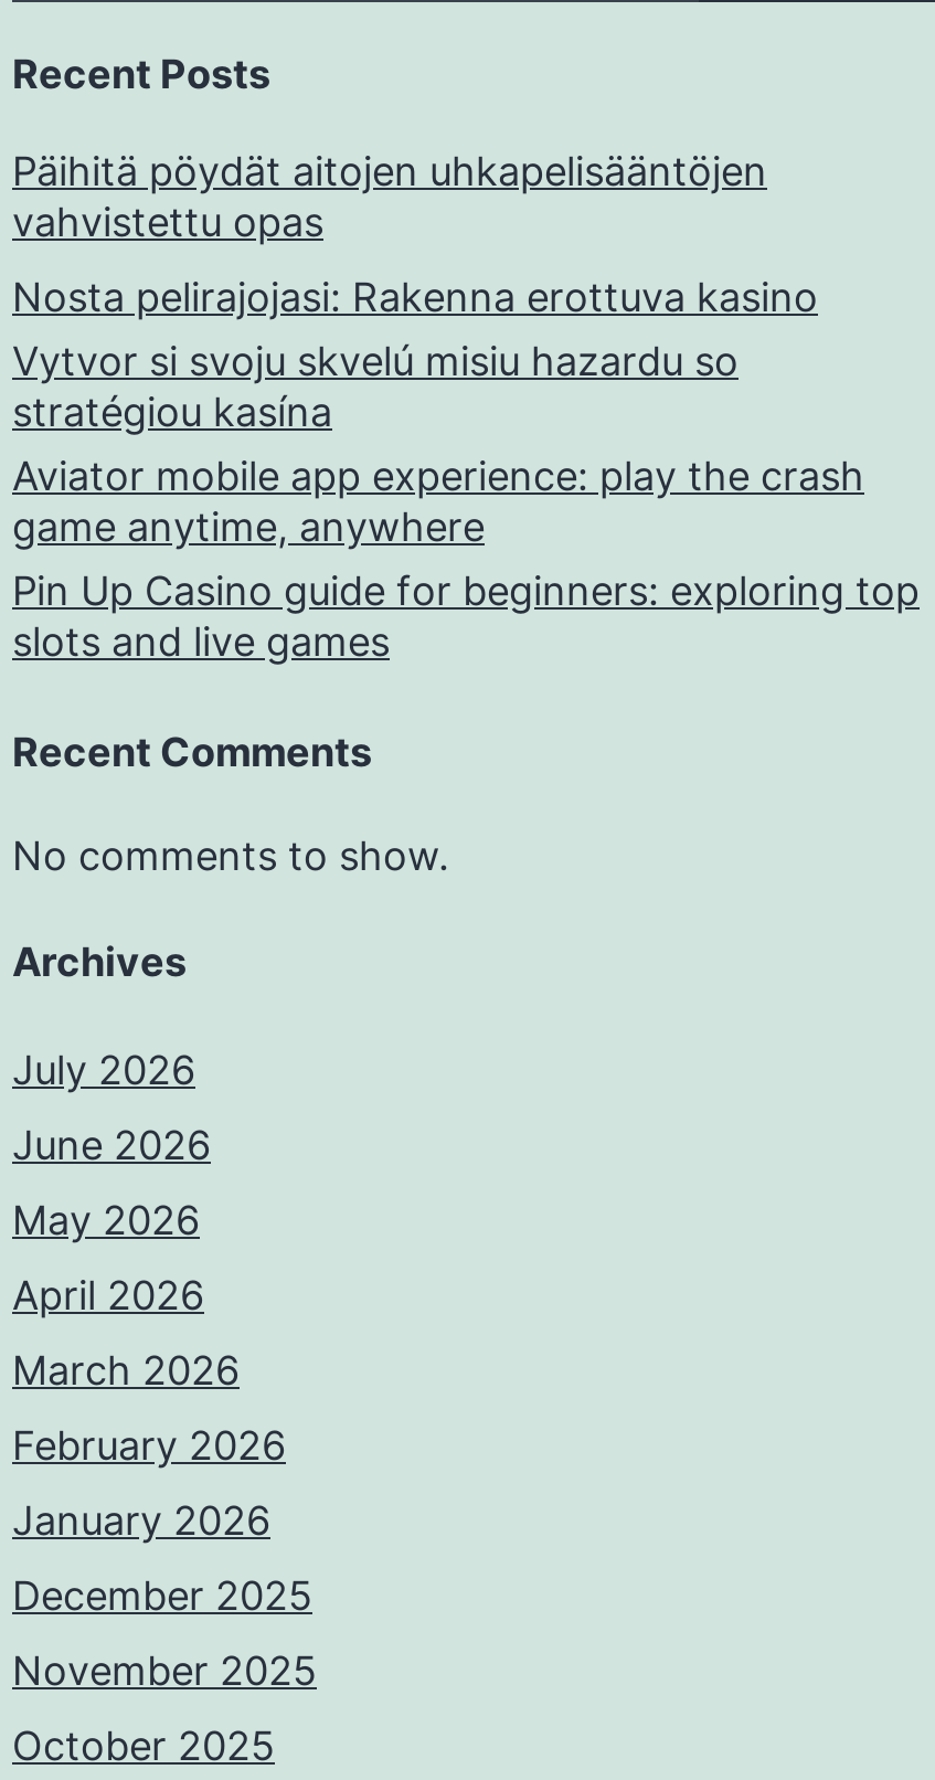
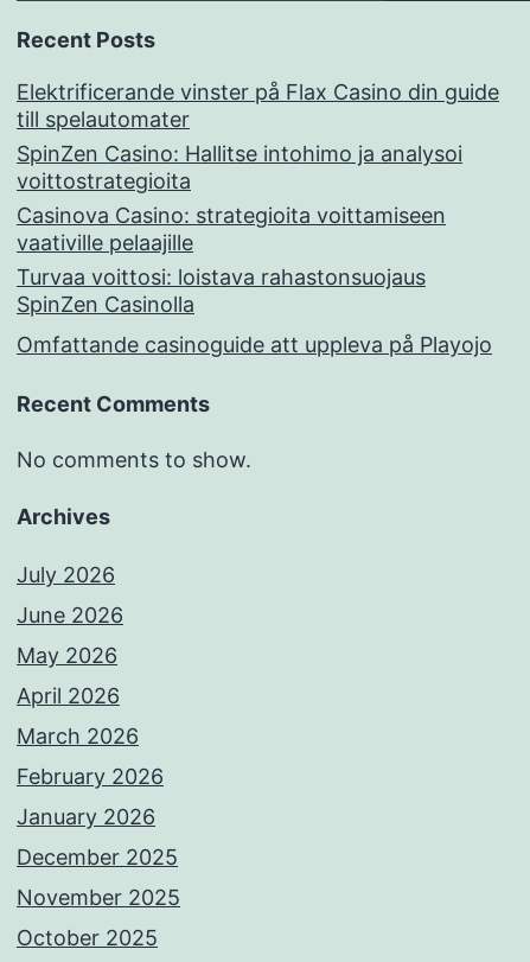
- Päihitä pöydät aitojen uhkapelisääntöjen
- vahvistettu opas
+ Elektrificerande vinster på Flax Casino din guide
+ till spelautomater
+ SpinZen Casino: Hallitse intohimo ja analysoi
+ voittostrategioita
+ Casinova Casino: strategioita voittamiseen
+ vaativille pelaajille
+ Turvaa voittosi: loistava rahastonsuojaus
+ SpinZen Casinolla

- Nosta pelirajojasi: Rakenna erottuva kasino
- Vytvor si svoju skvelú misiu hazardu so
- stratégiou kasína
- Aviator mobile app experience: play the crash
- game anytime, anywhere
- Pin Up Casino guide for beginners: exploring top
- slots and live games
+ Omfattande casinoguide att uppleva på Playojo
